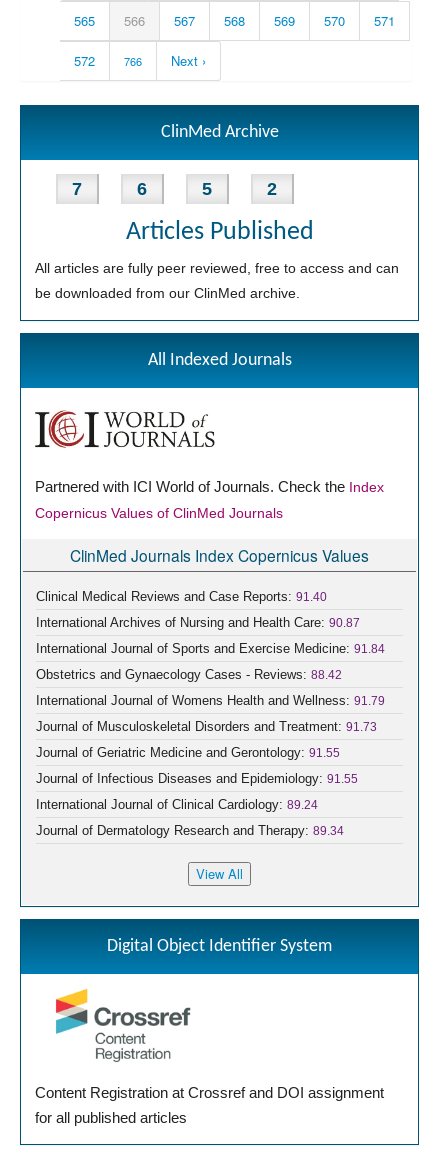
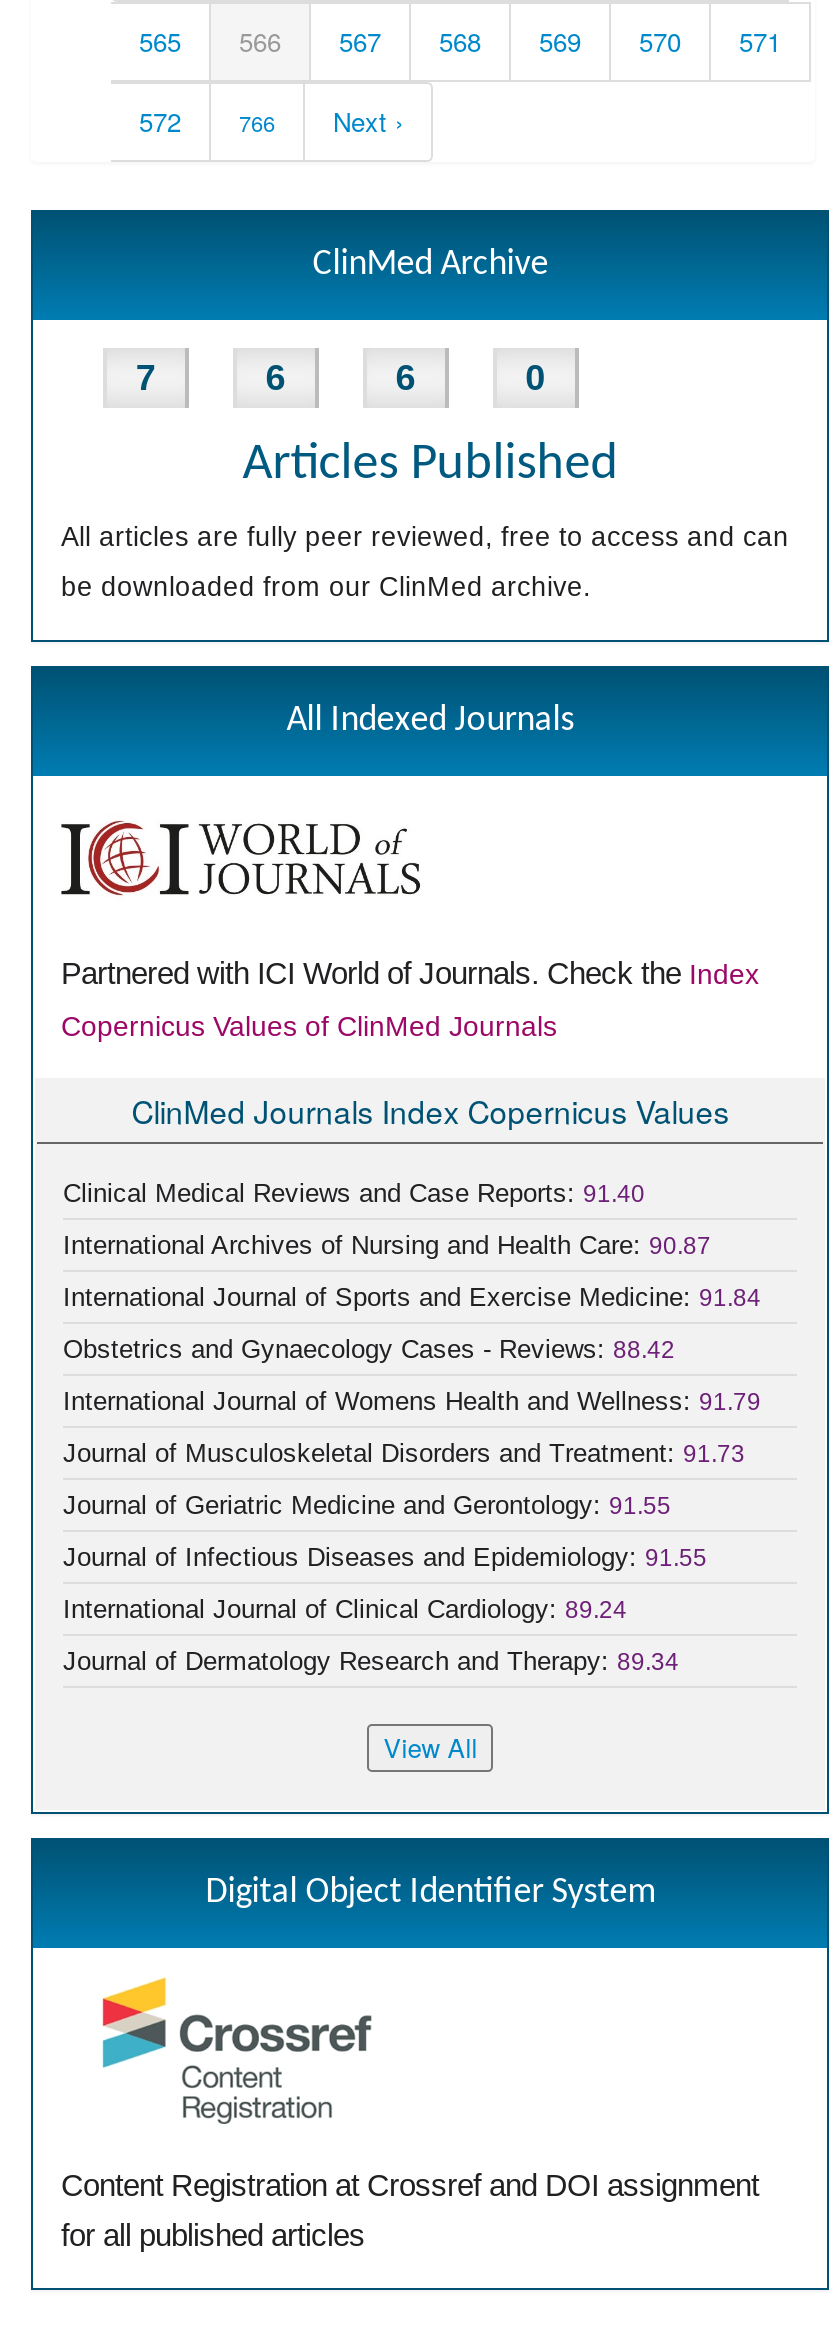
- 5
+ 6

- 2
+ 0
